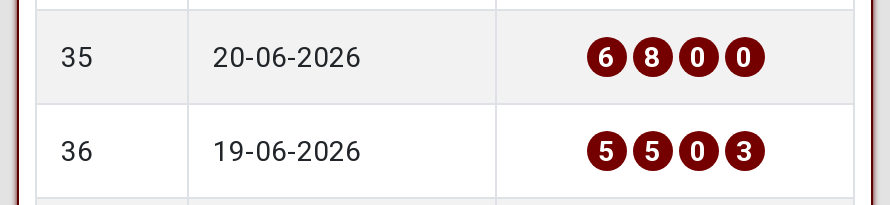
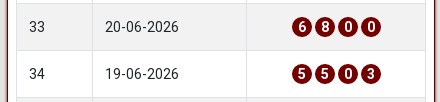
- 35
+ 33

- 36
+ 34
